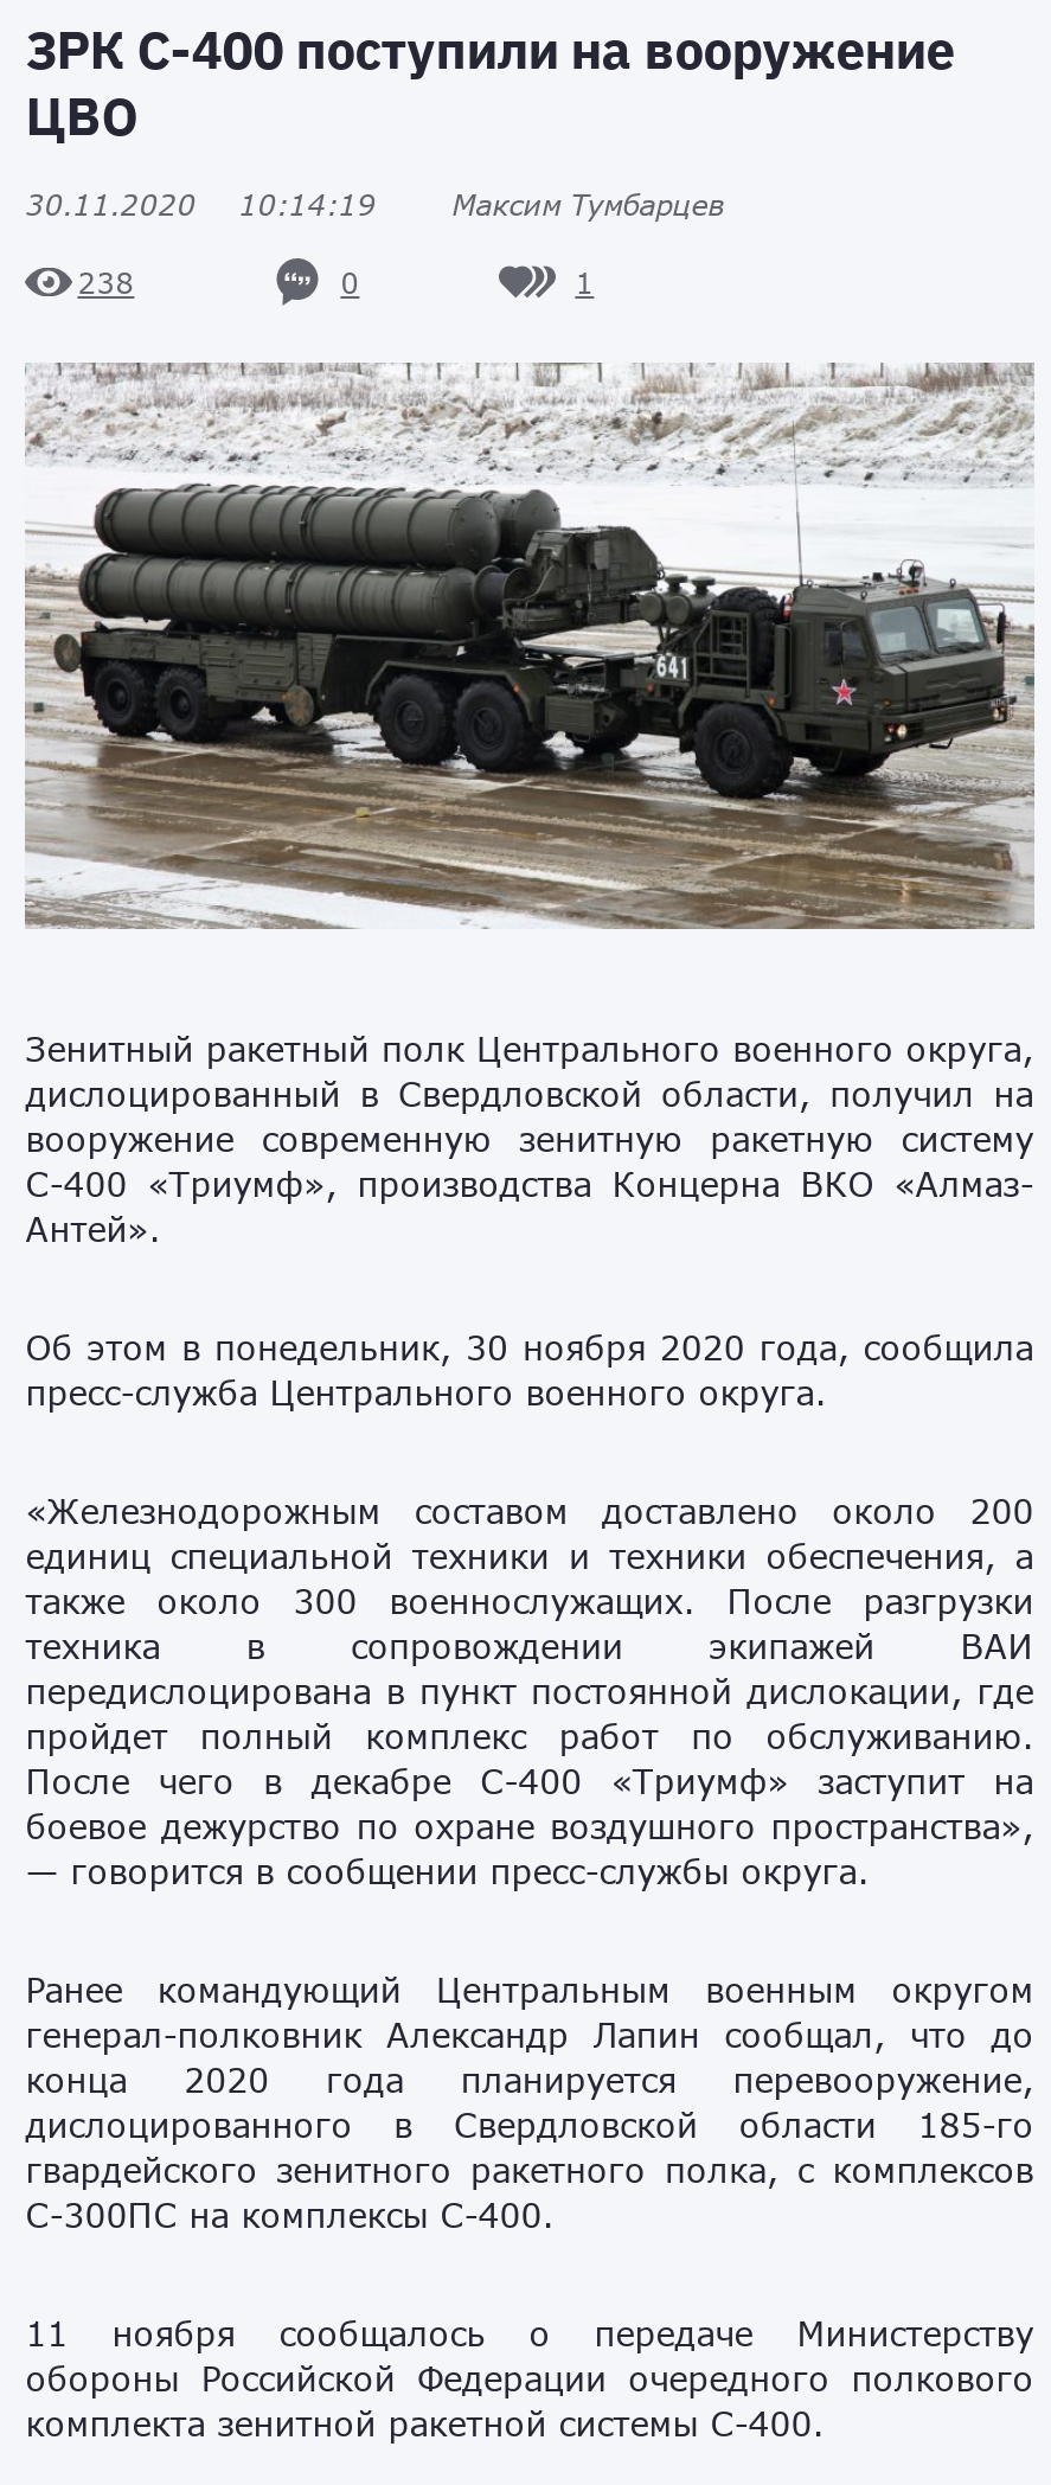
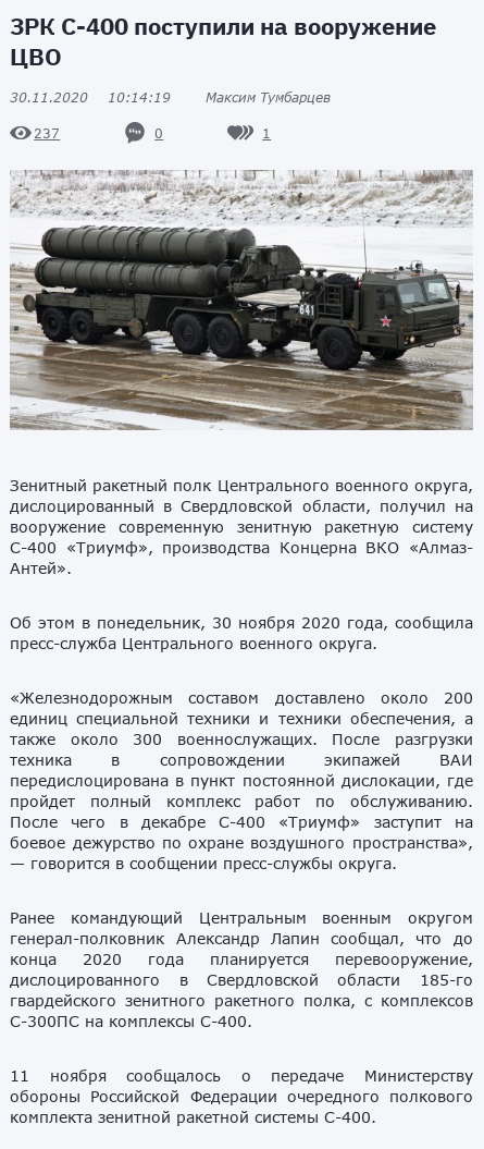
- 238
+ 237
